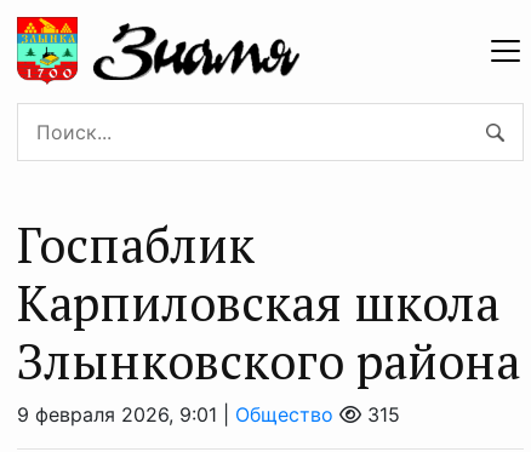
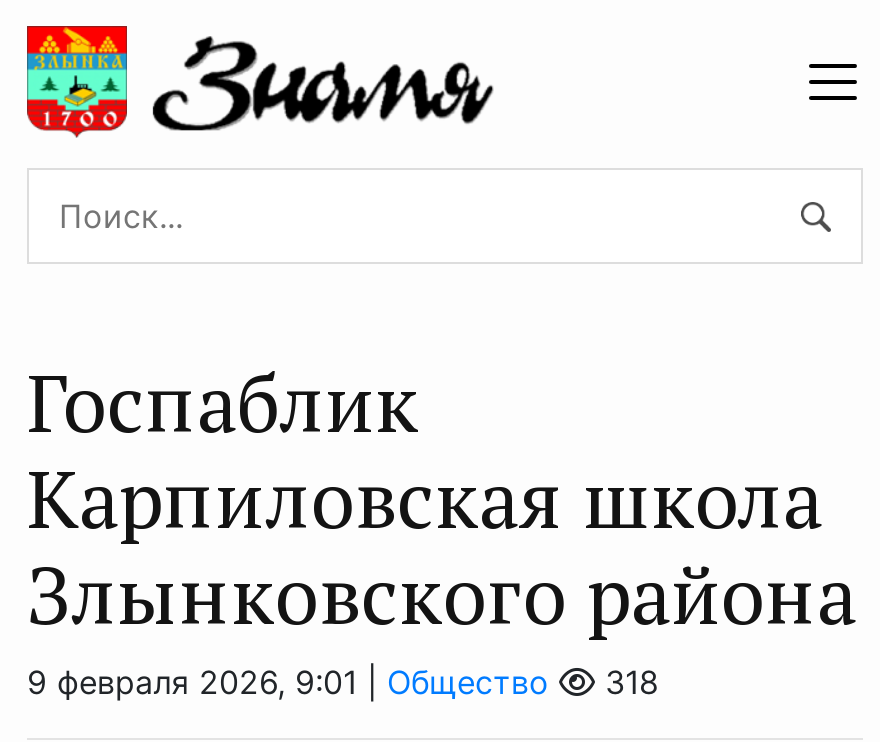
- 315
+ 318
